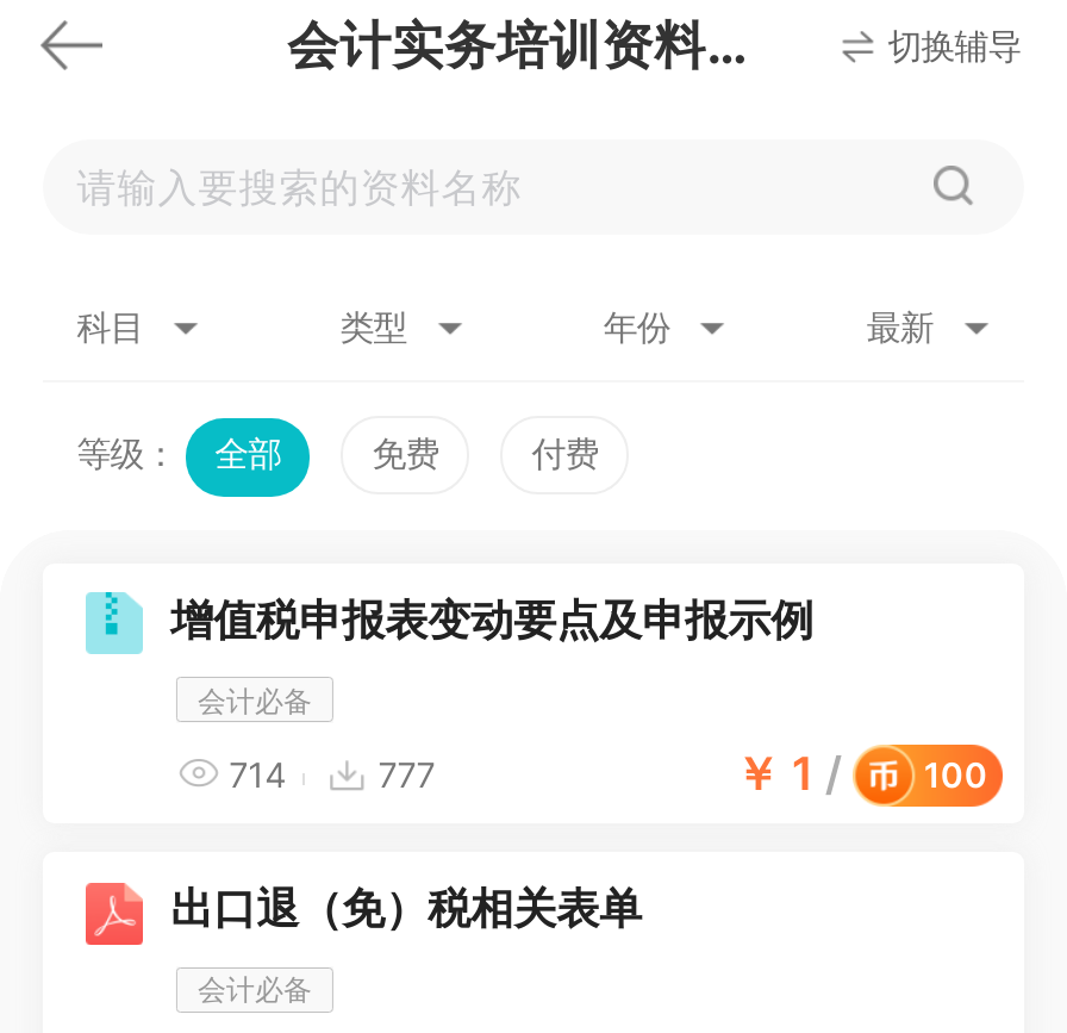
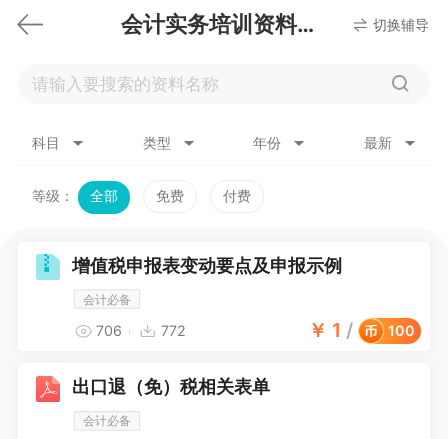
- 714
+ 706

- 777
+ 772
